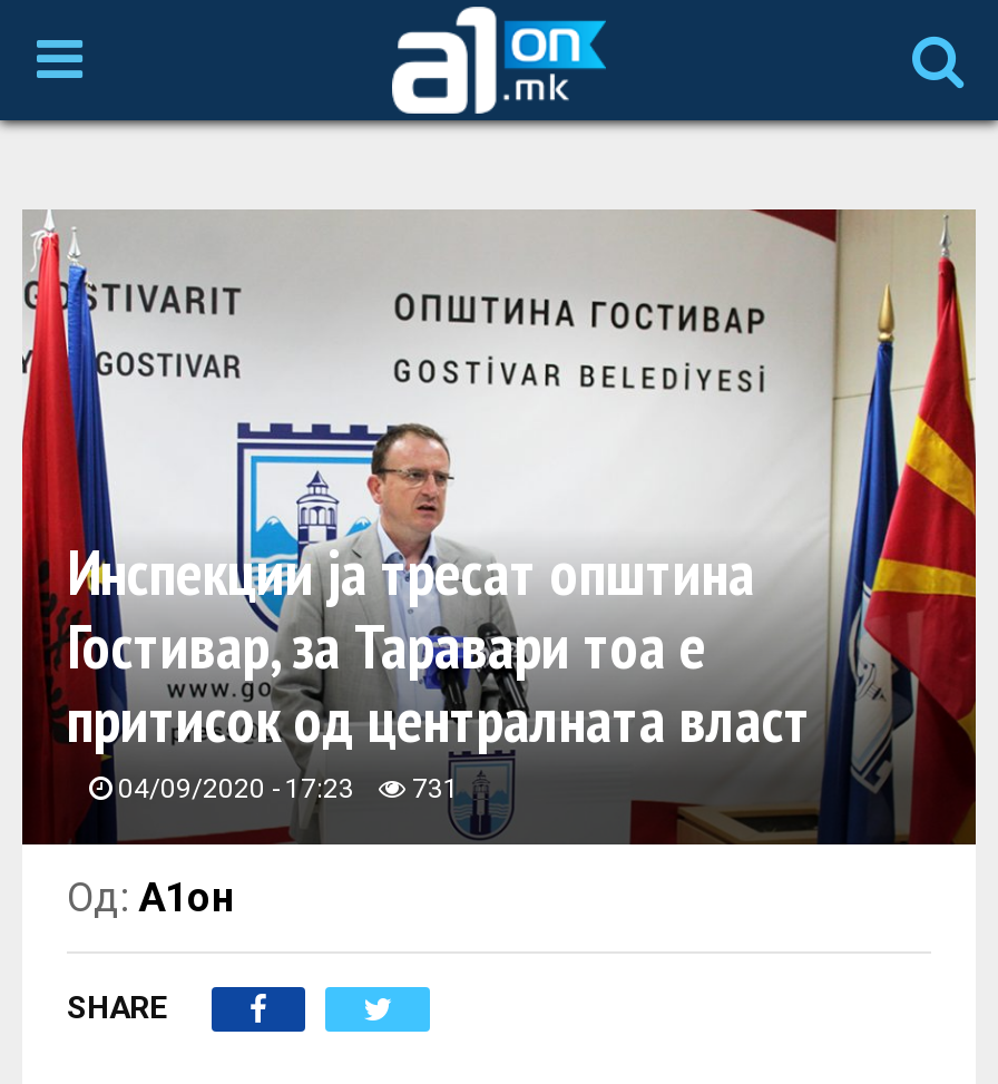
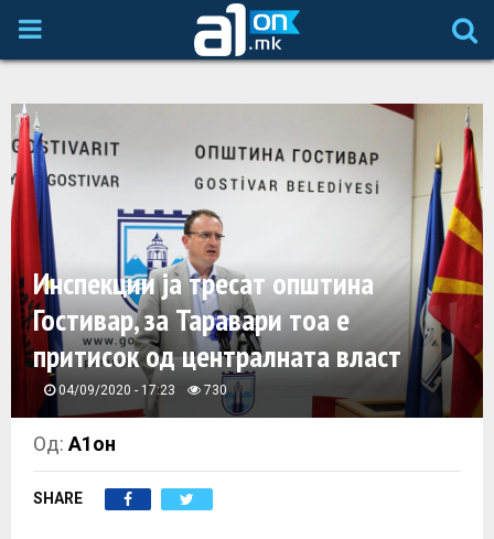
- 731
+ 730
